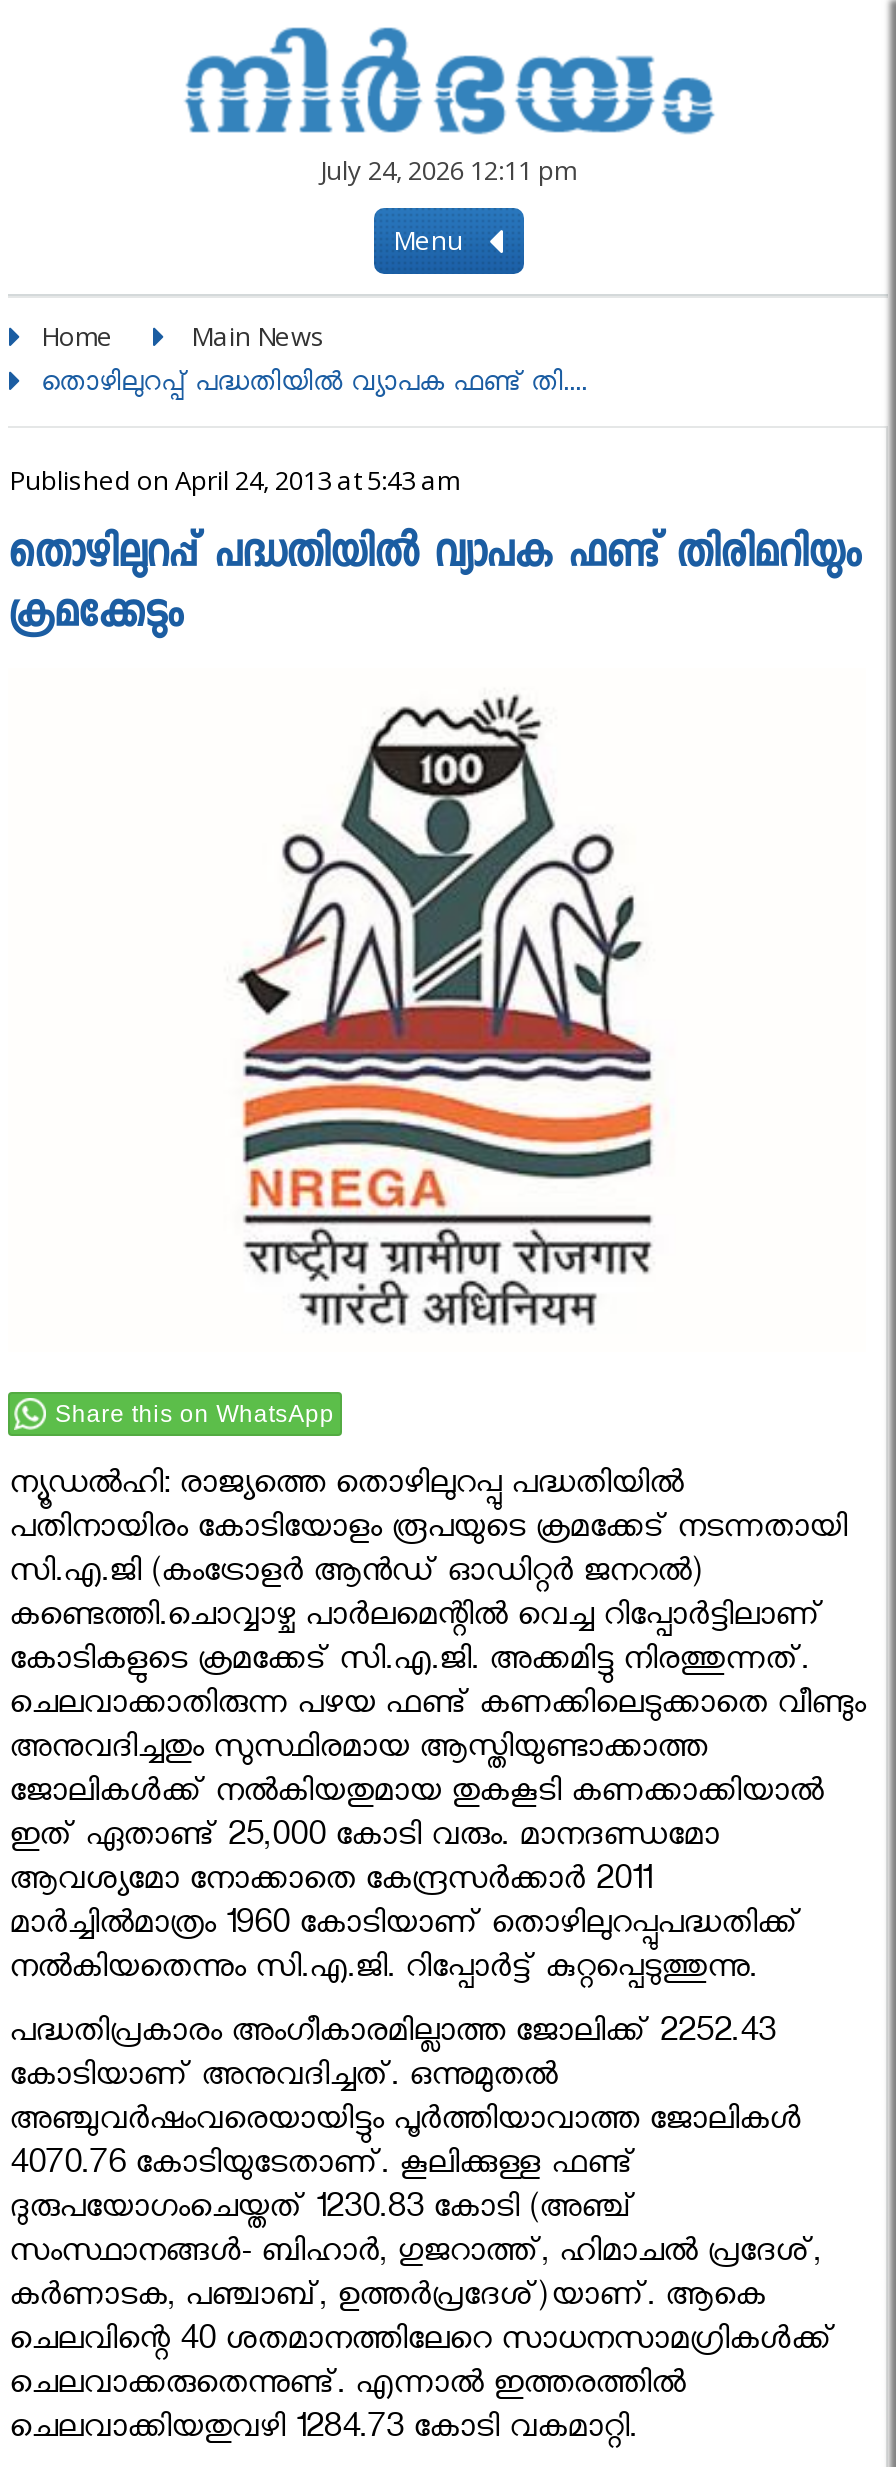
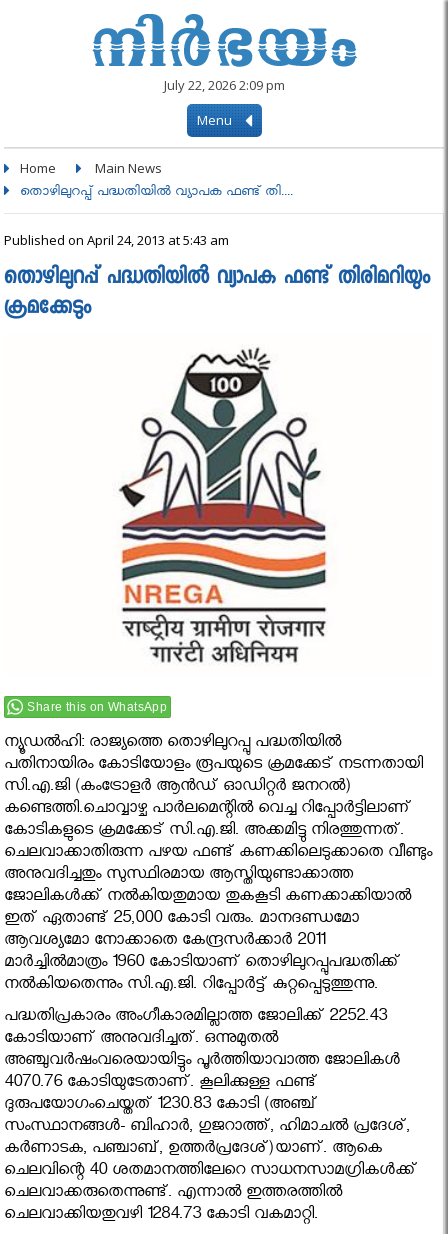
- July 24, 2026 12:11 pm
+ July 22, 2026 2:09 pm
